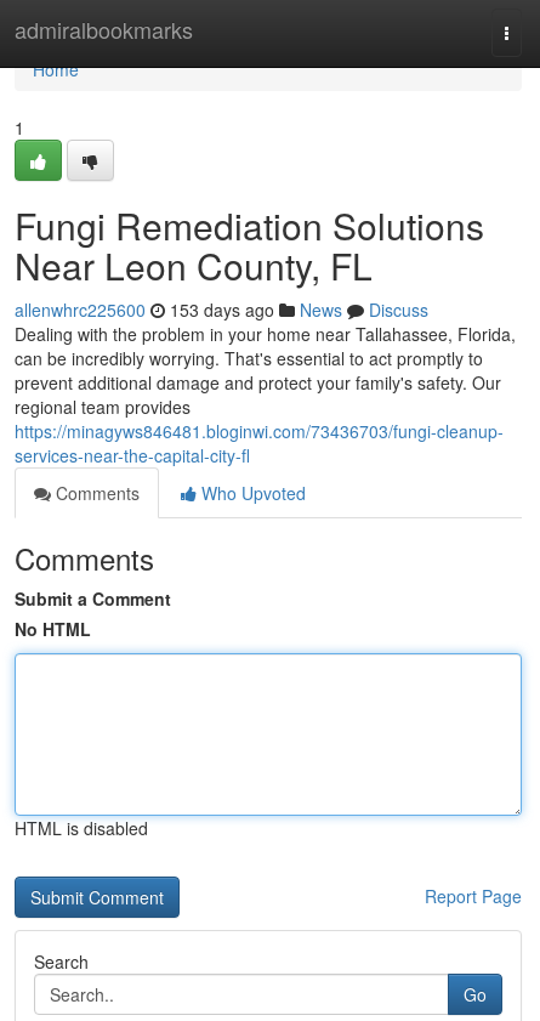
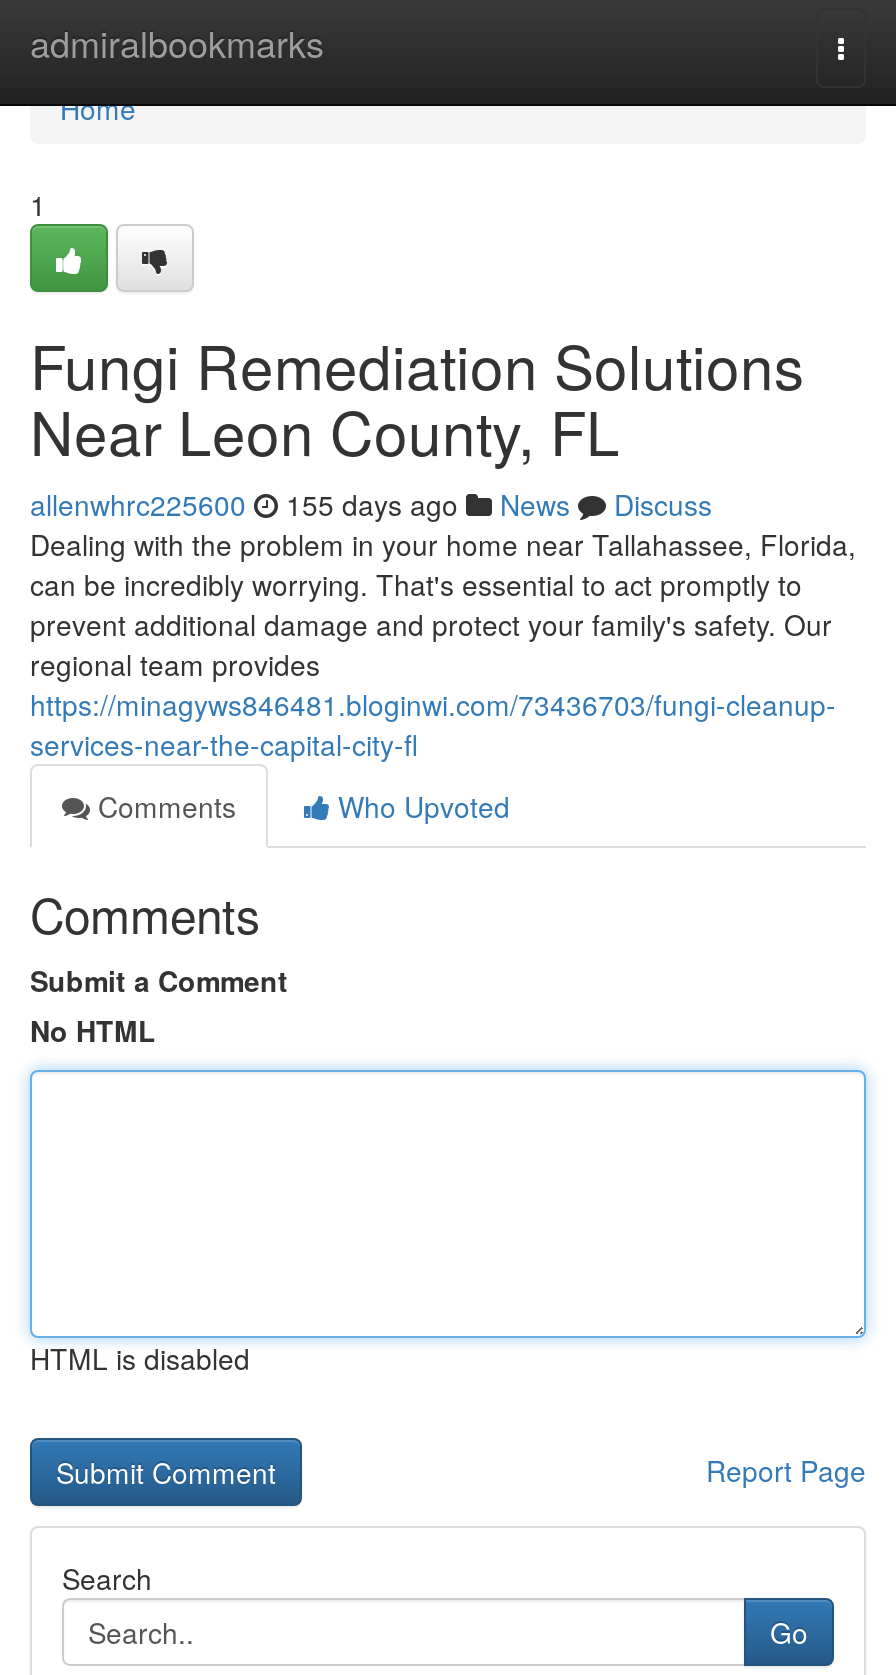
- allenwhrc225600 153 days ago News Discuss
+ allenwhrc225600 155 days ago News Discuss
